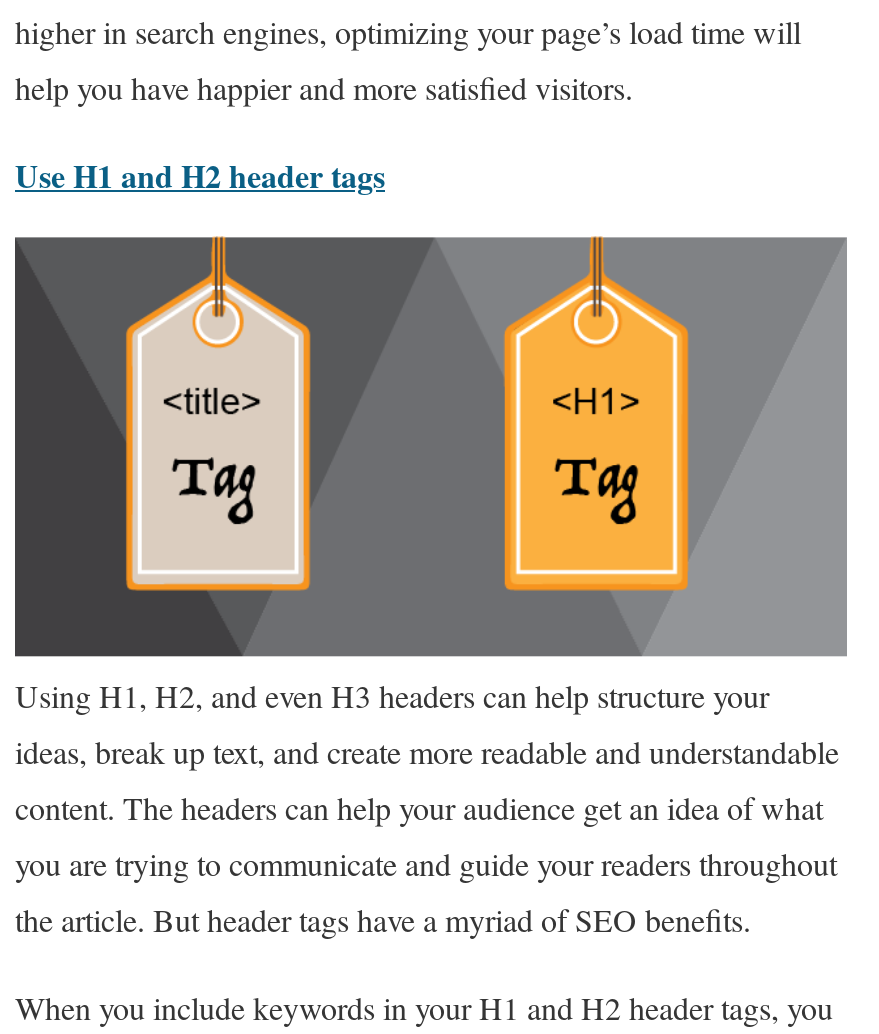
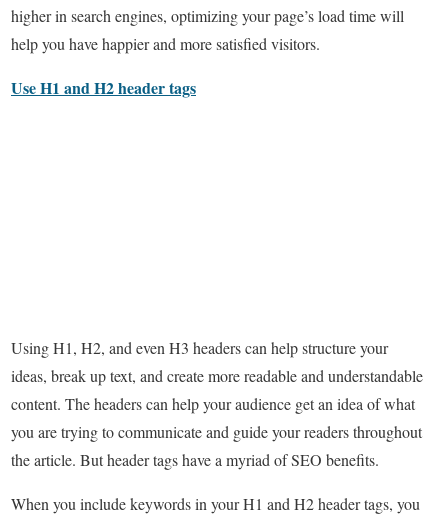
- [image]
